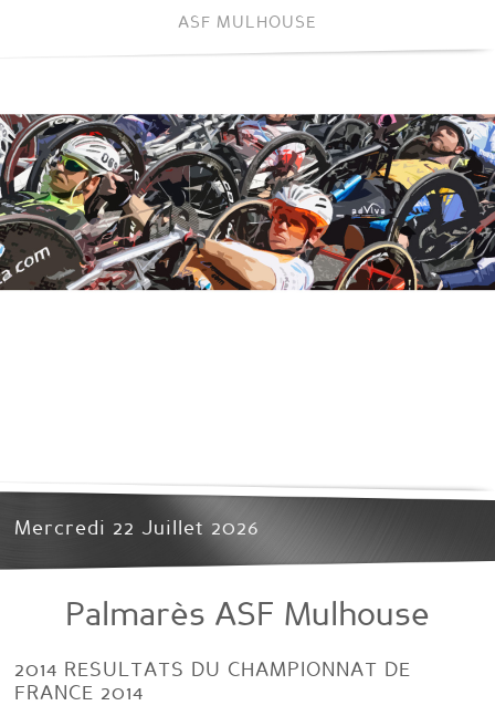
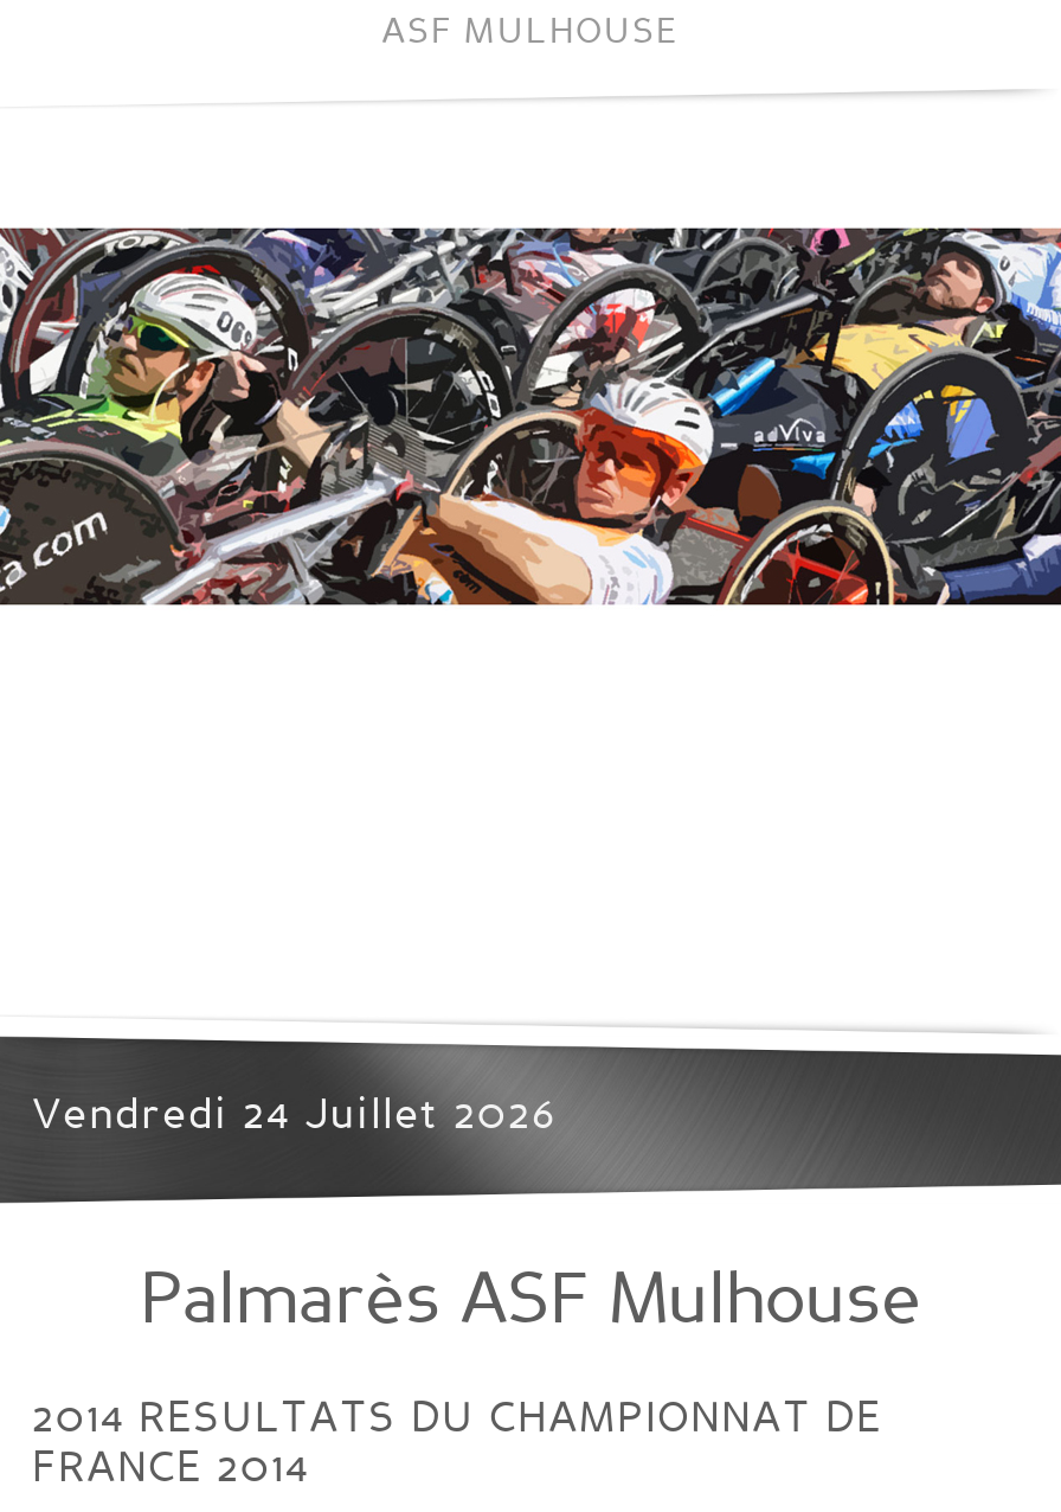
- Mercredi 22 Juillet 2026
+ Vendredi 24 Juillet 2026
